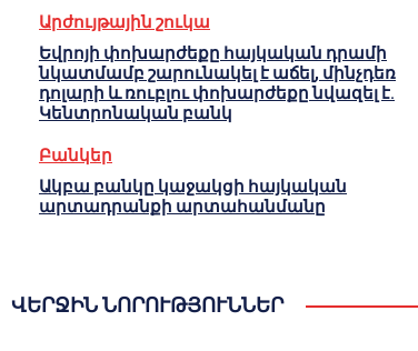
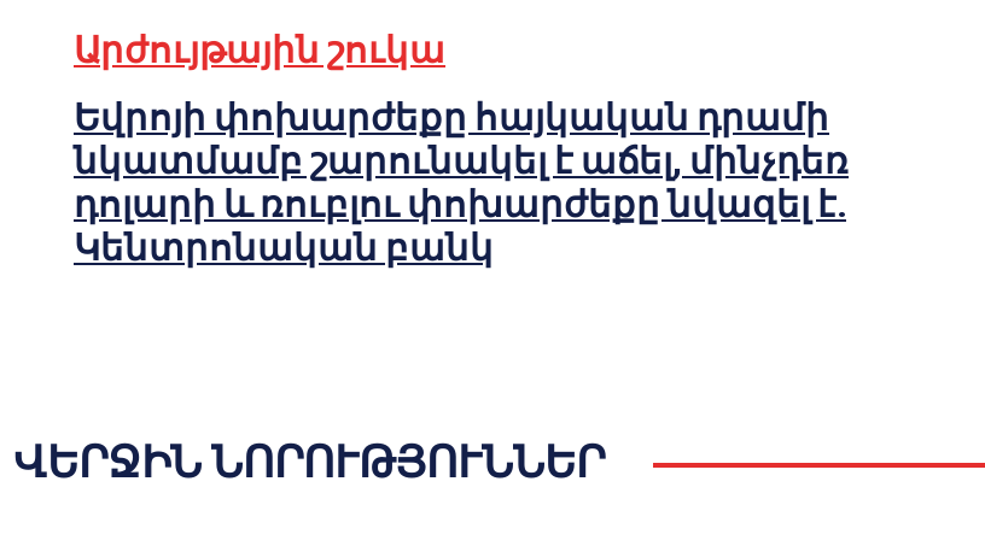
- Բանկեր
- Ակբա բանկը կաջակցի հայկական
- արտադրանքի արտահանմանը
